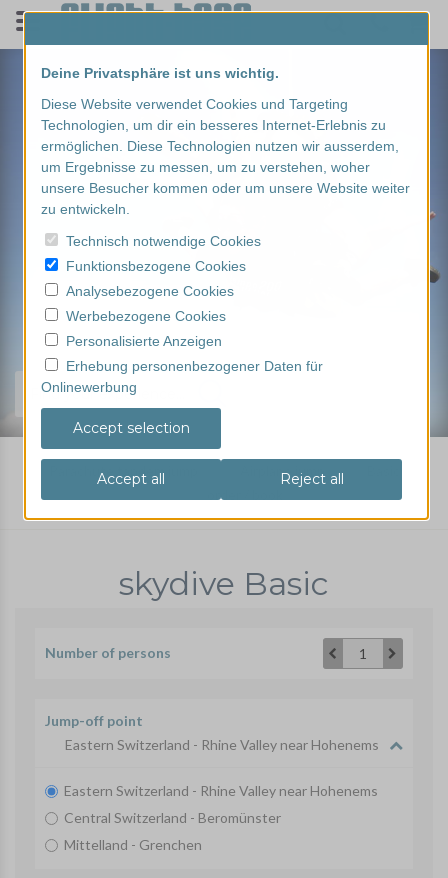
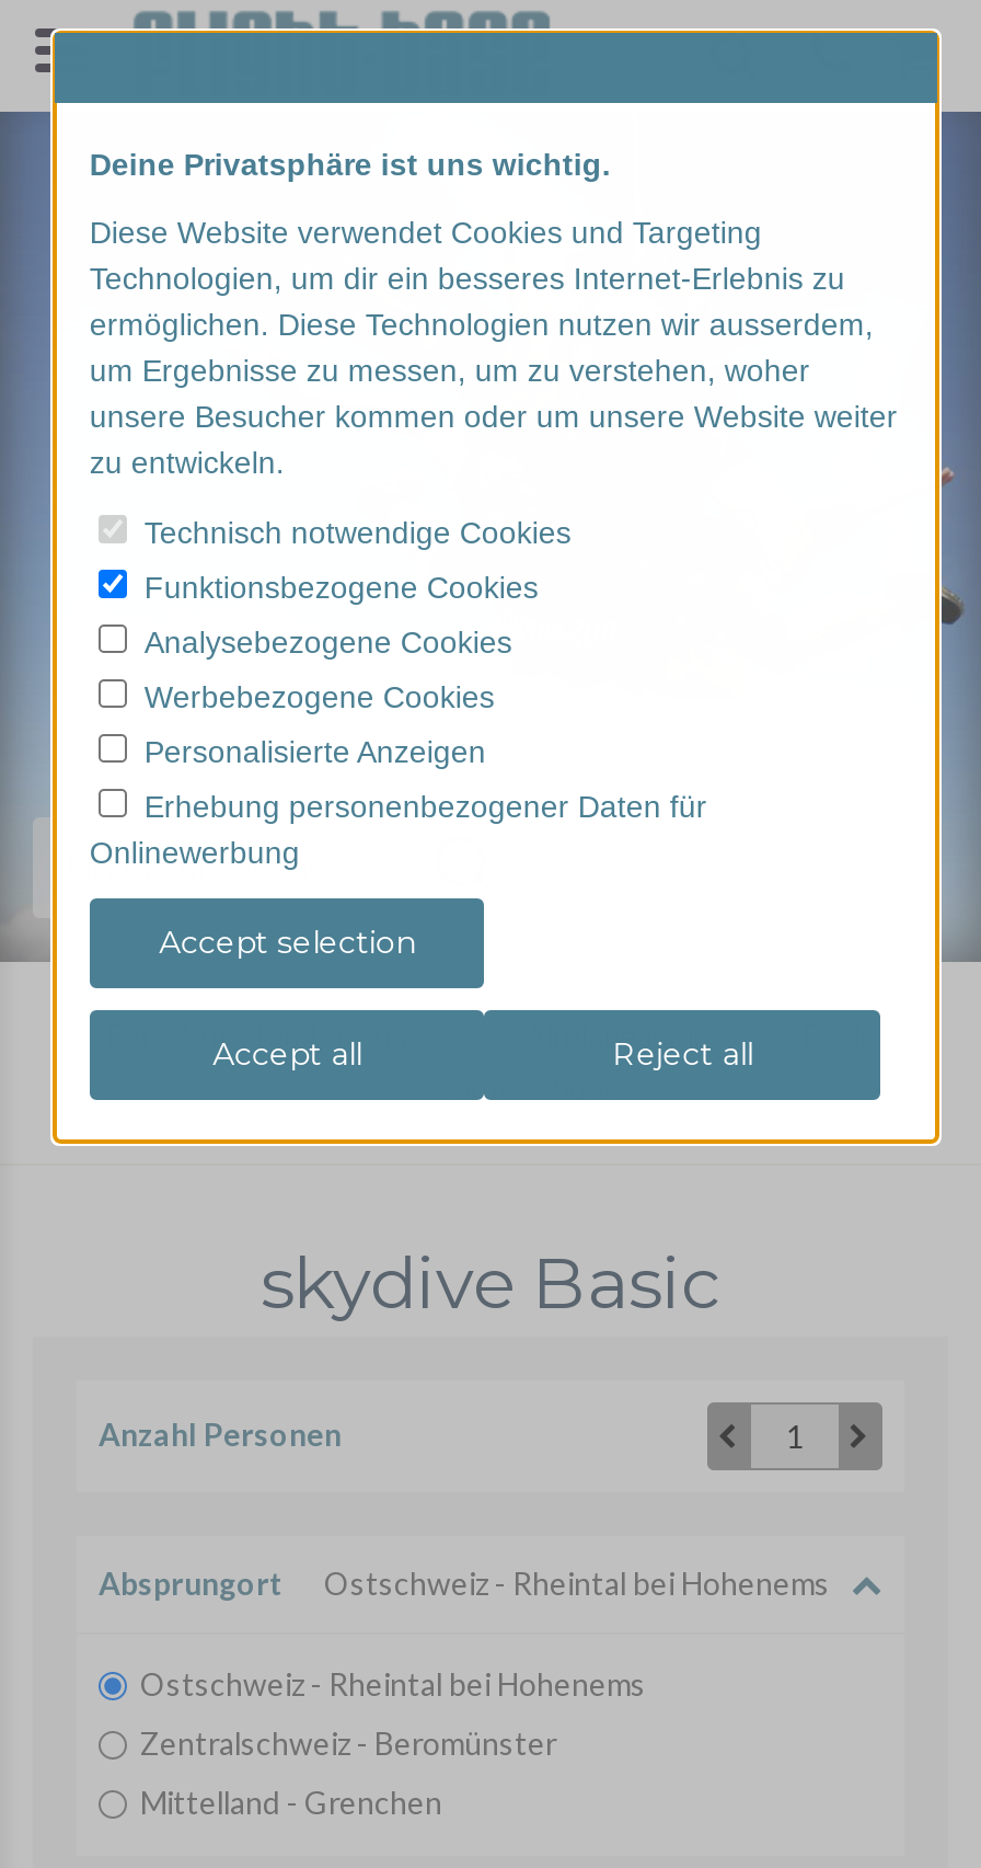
- Number of persons
+ Anzahl Personen

- Jump-off point
- Eastern Switzerland - Rhine Valley near Hohenems
+ Absprungort
+ Ostschweiz - Rheintal bei Hohenems

- Eastern Switzerland - Rhine Valley near Hohenems
+ Ostschweiz - Rheintal bei Hohenems

- Central Switzerland - Beromünster
+ Zentralschweiz - Beromünster
